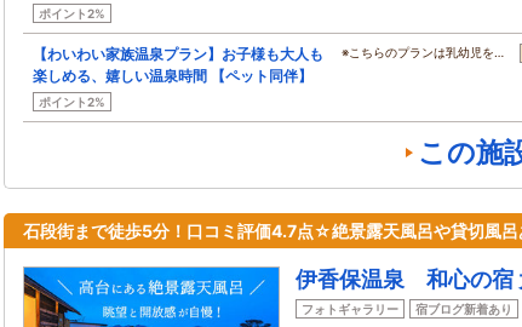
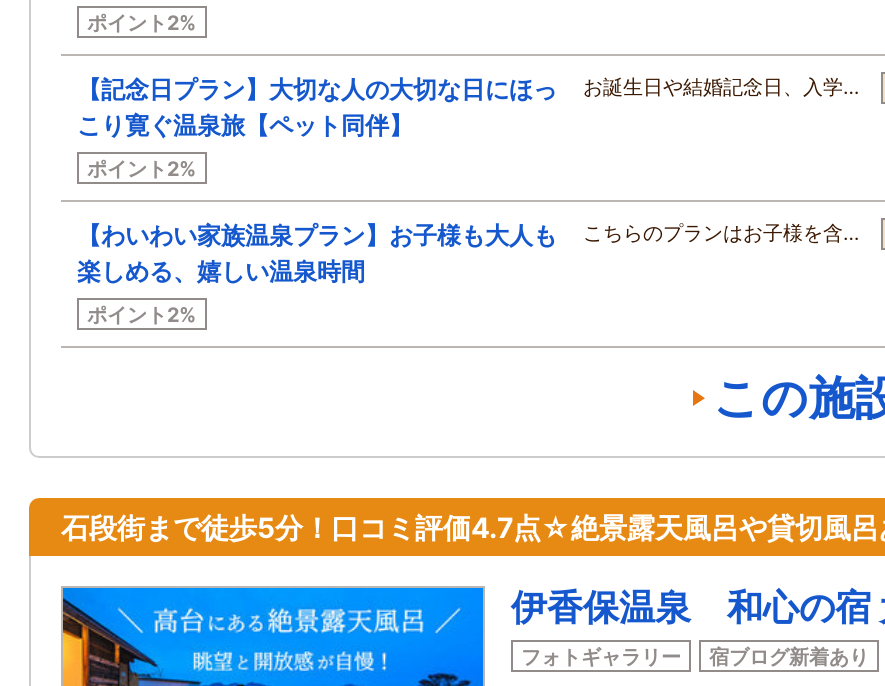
+ 【記念日プラン】大切な人の大切な日にほっ
+ こり寛ぐ温泉旅【ペット同伴】
+ ポイント2%

+ お誕生日や結婚記念日、入学…

- ※こちらのプランは乳幼児を…
+ こちらのプランはお子様を含…

- 楽しめる、嬉しい温泉時間 【ペット同伴】
+ 楽しめる、嬉しい温泉時間
